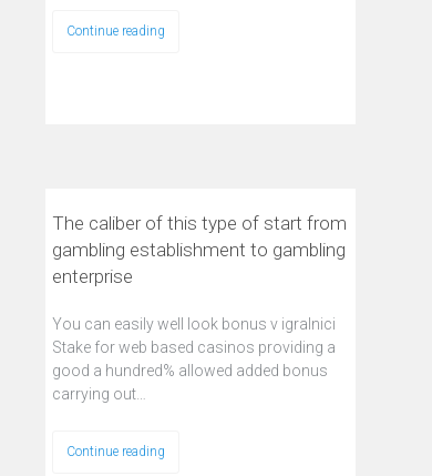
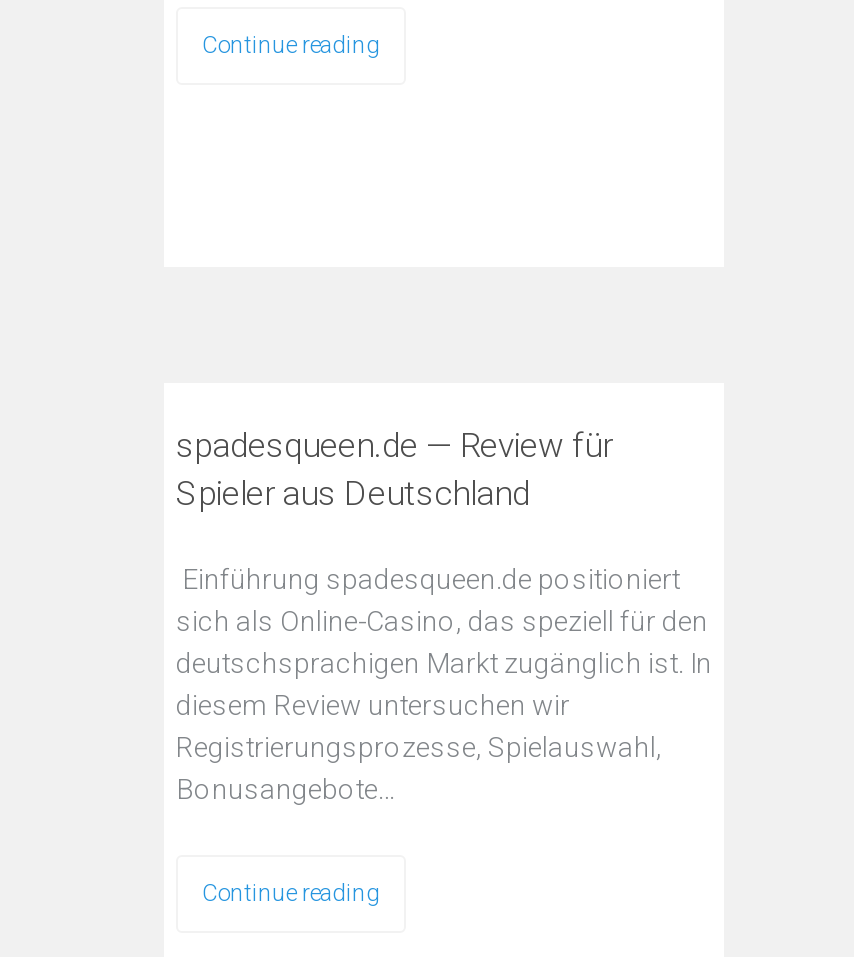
- The caliber of this type of start from
- gambling establishment to gambling
- enterprise
+ spadesqueen.de — Review für
+ Spieler aus Deutschland

- You can easily well look bonus v igralnici
- Stake for web based casinos providing a
- good a hundred% allowed added bonus
- carrying out…
+ Einführung spadesqueen.de positioniert
+ sich als Online-Casino, das speziell für den
+ deutschsprachigen Markt zugänglich ist. In
+ diesem Review untersuchen wir
+ Registrierungsprozesse, Spielauswahl,
+ Bonusangebote…
